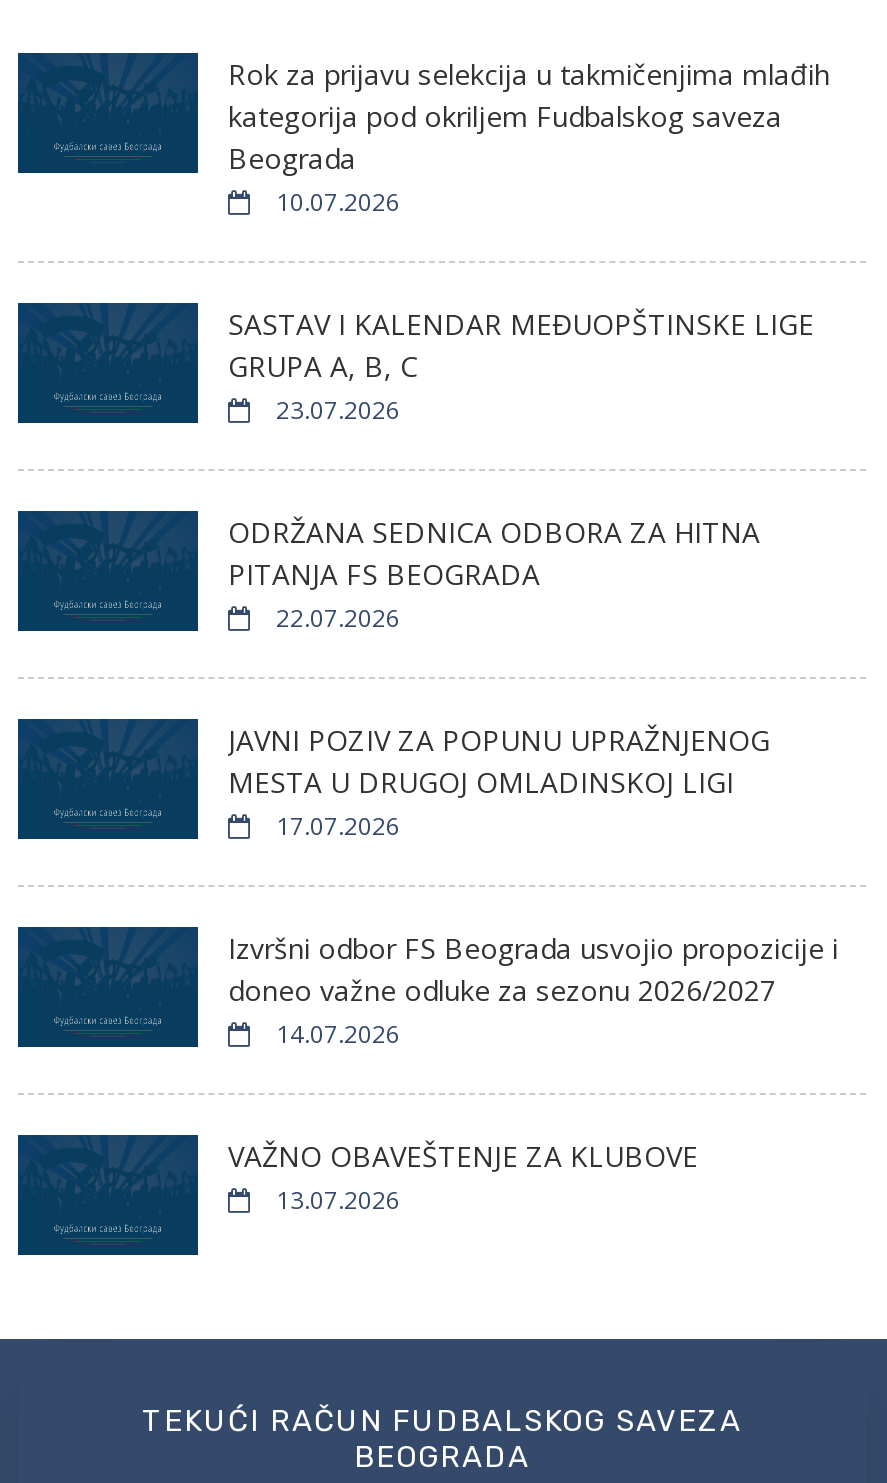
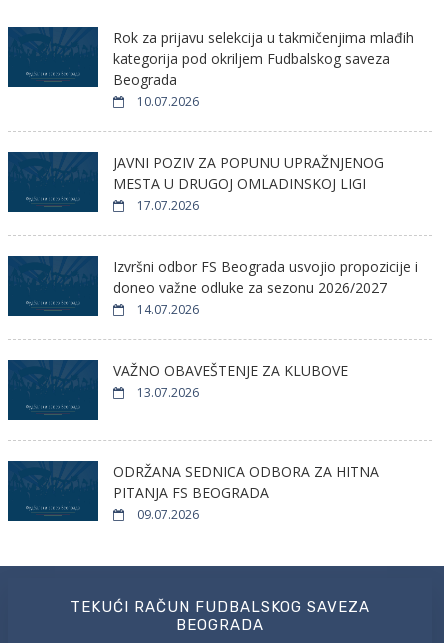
- SASTAV I KALENDAR MEĐUOPŠTINSKE LIGE
- GRUPA A, B, C
- 23.07.2026
- 22.07.2026

moved down: ODRŽANA SEDNICA ODBORA ZA HITNA | PITANJA FS BEOGRADA

moved up: JAVNI POZIV ZA POPUNU UPRAŽNJENOG | MESTA U DRUGOJ OMLADINSKOJ LIGI | 17.07.2026 | Izvršni odbor FS Beograda usvojio propozicije i | doneo važne odluke za sezonu 2026/2027 | 14.07.2026 | VAŽNO OBAVEŠTENJE ZA KLUBOVE | 13.07.2026

+ 09.07.2026
